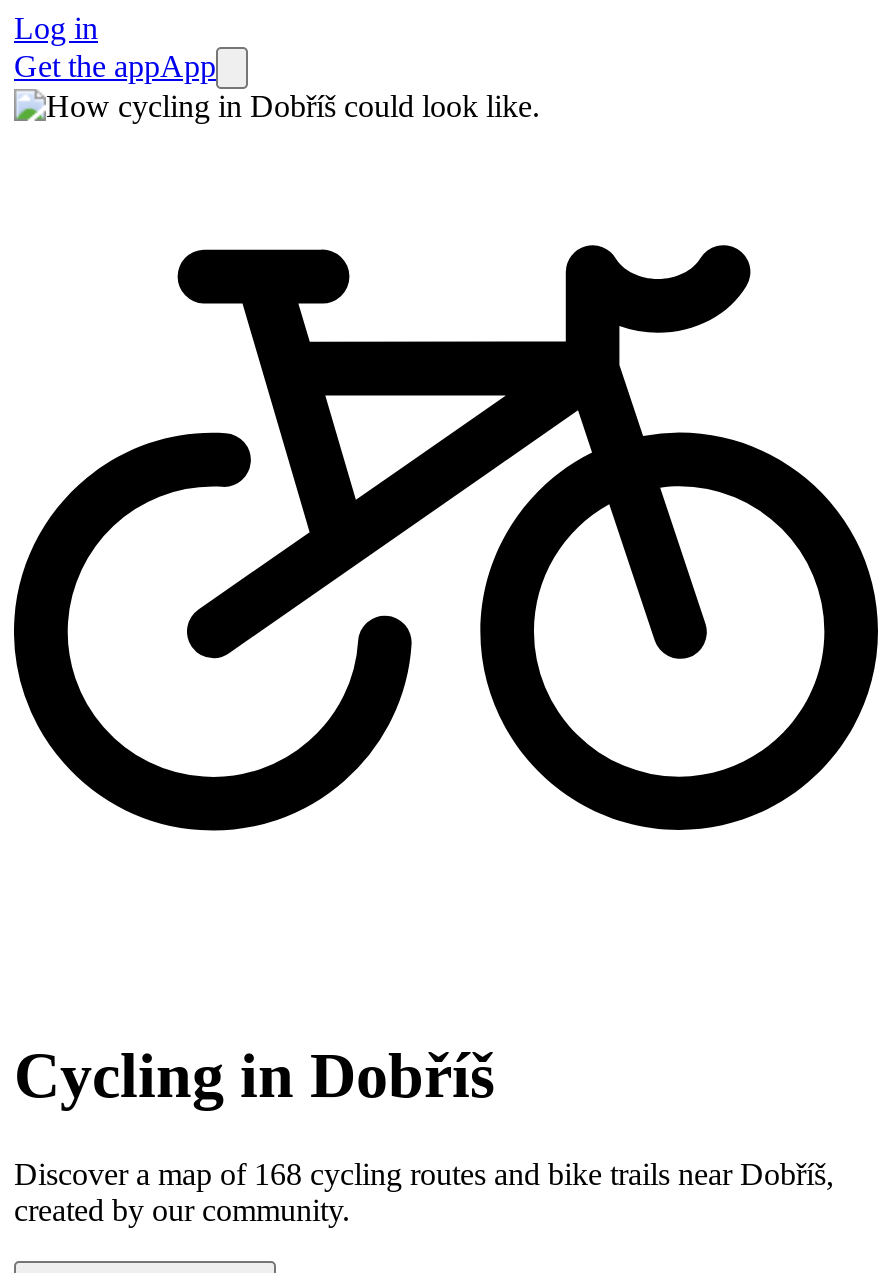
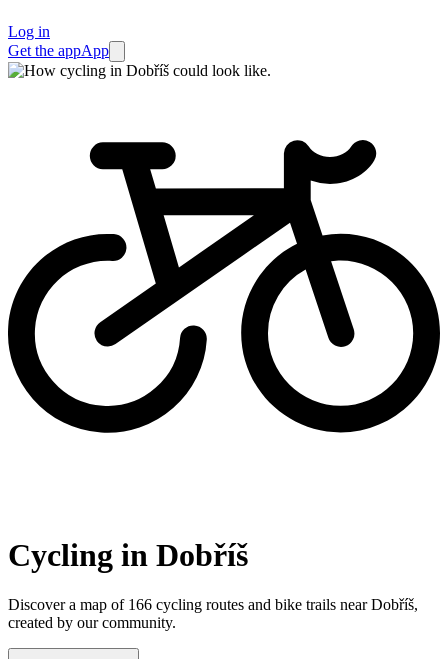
- Discover a map of 168 cycling routes and bike trails near Dobříš,
+ Discover a map of 166 cycling routes and bike trails near Dobříš,
